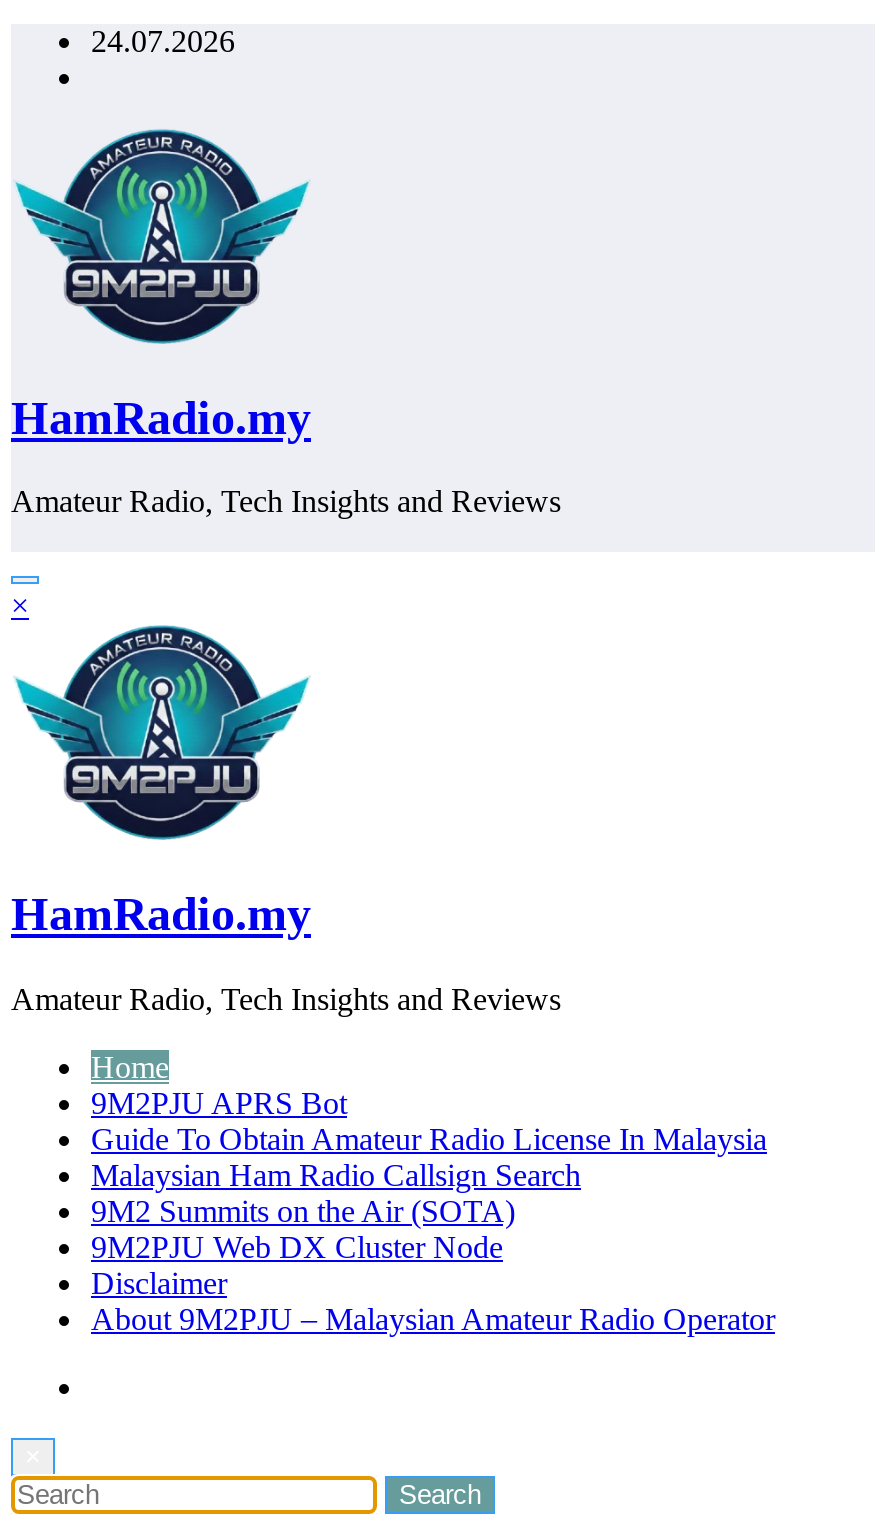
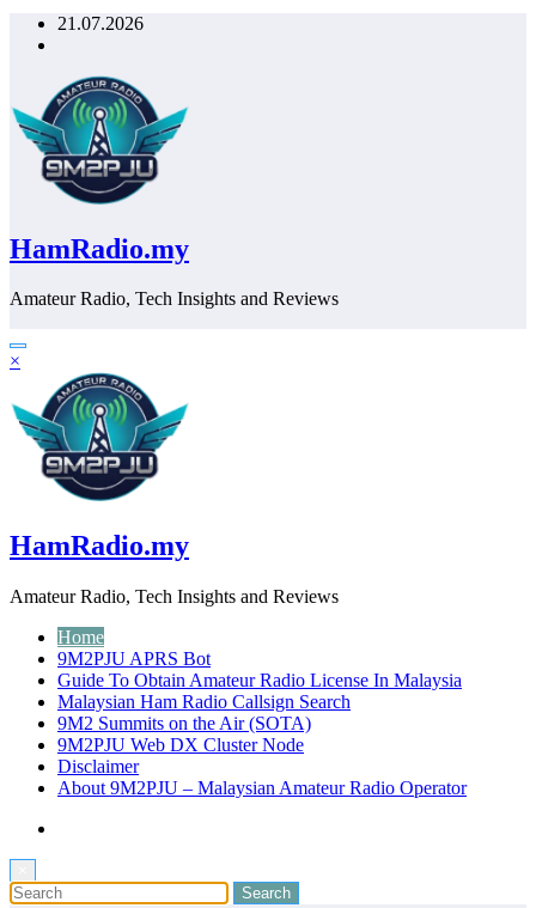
- 24.07.2026
+ 21.07.2026
